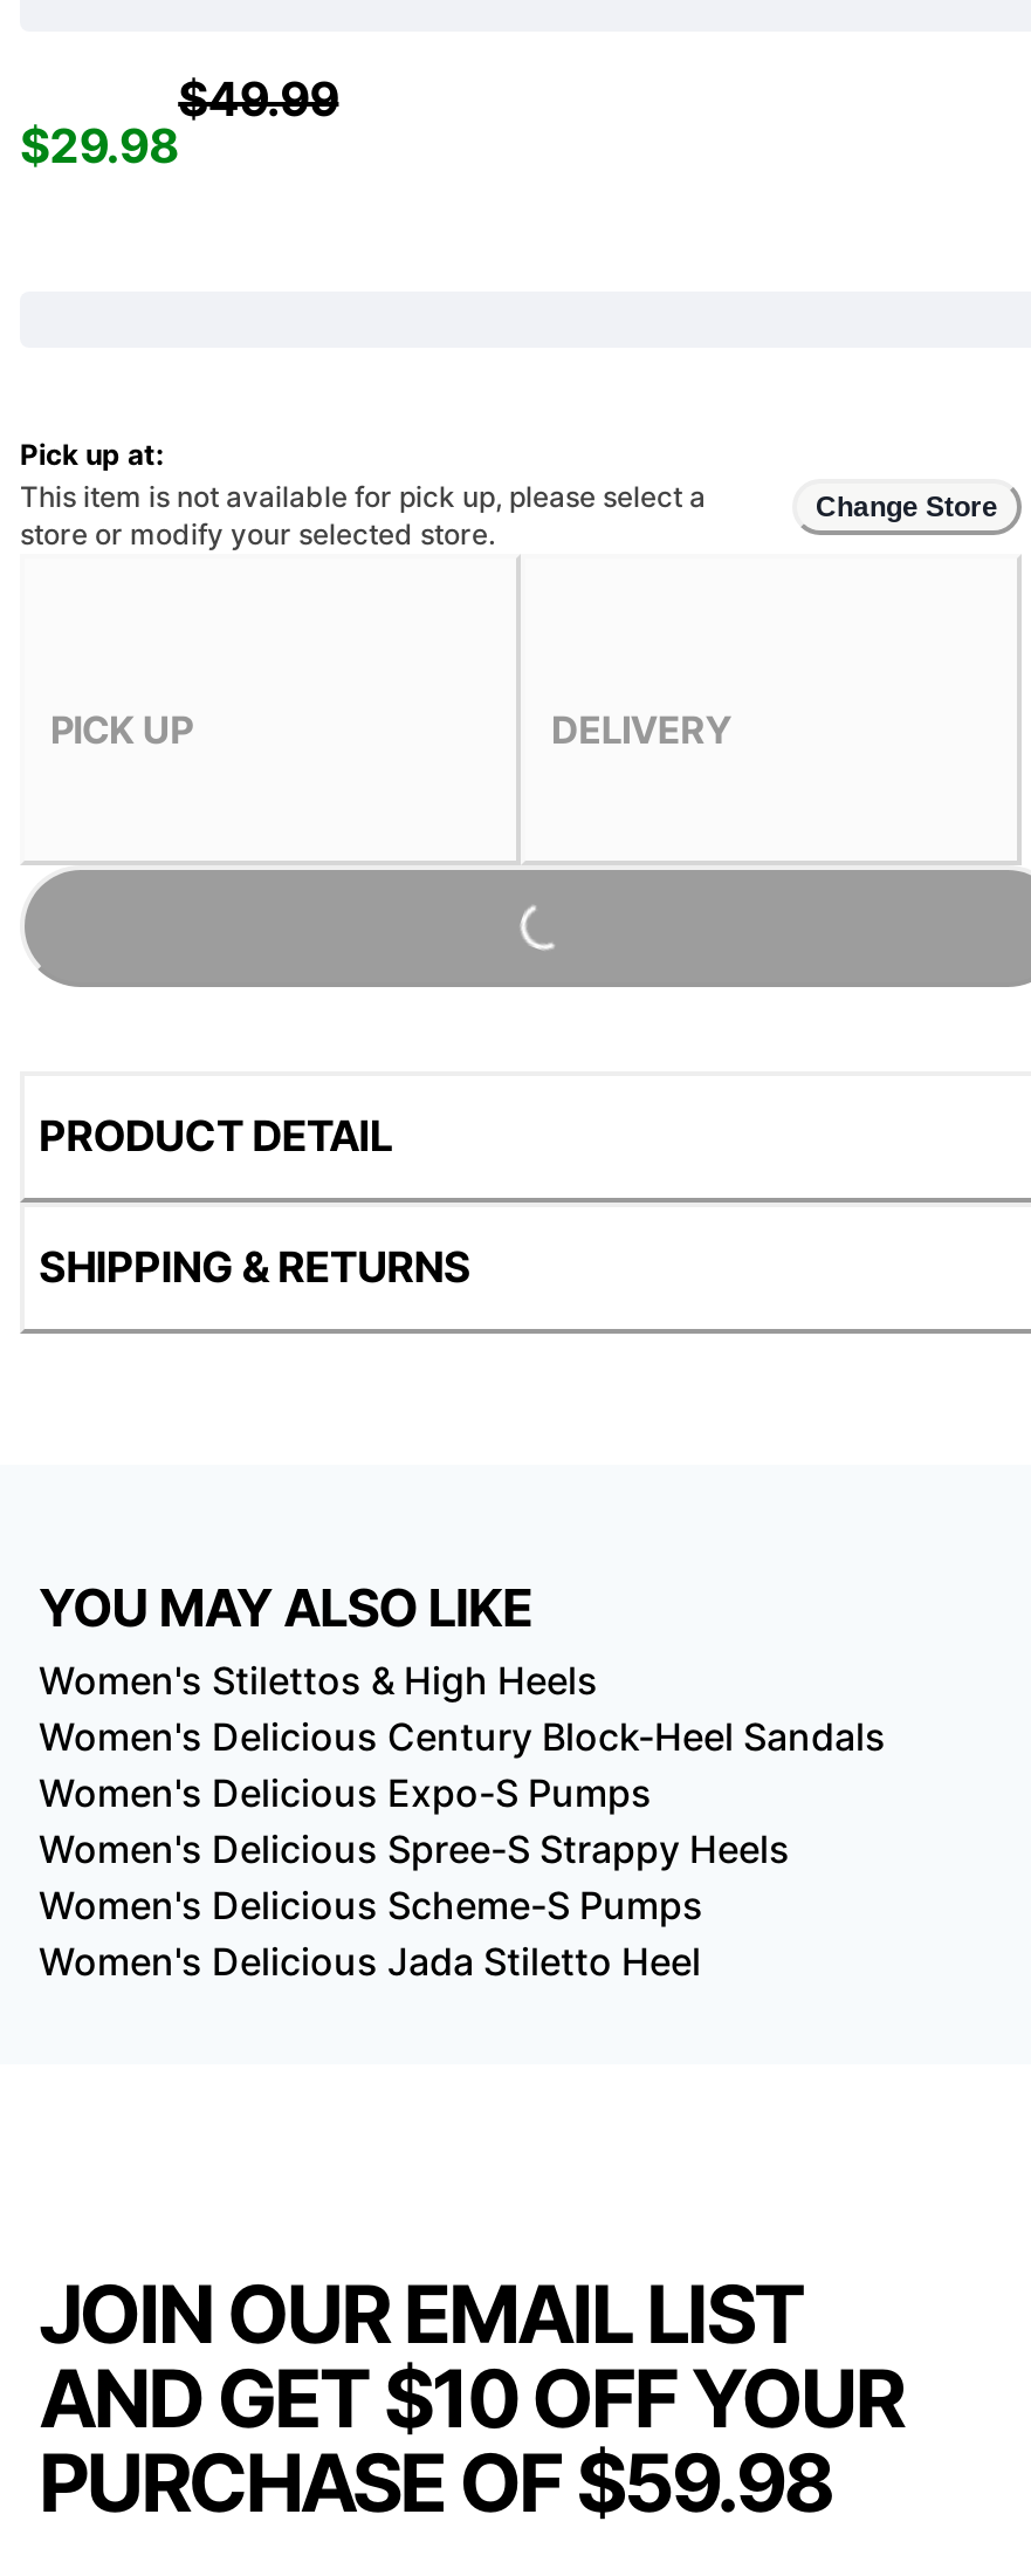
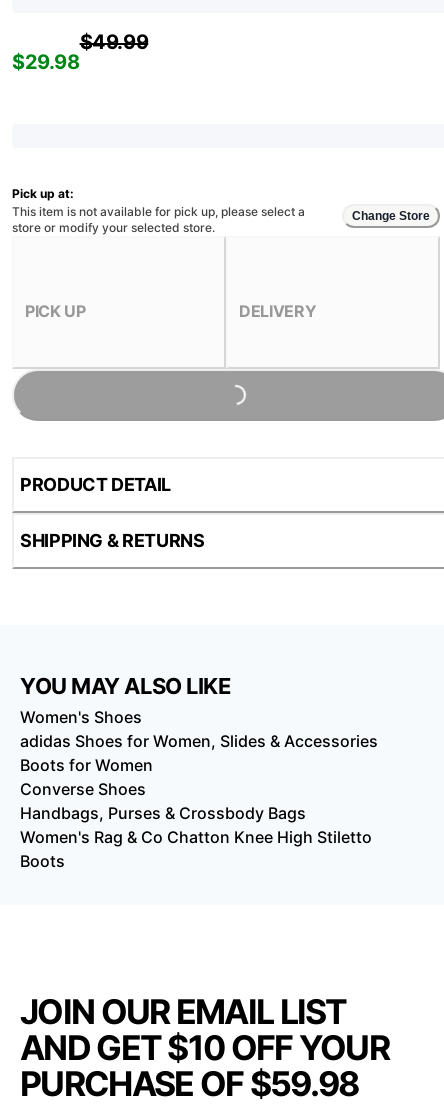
- Women's Stilettos & High Heels
- Women's Delicious Century Block-Heel Sandals
- Women's Delicious Expo-S Pumps
- Women's Delicious Spree-S Strappy Heels
- Women's Delicious Scheme-S Pumps
- Women's Delicious Jada Stiletto Heel
+ Women's Shoes
+ adidas Shoes for Women, Slides & Accessories
+ Boots for Women
+ Converse Shoes
+ Handbags, Purses & Crossbody Bags
+ Women's Rag & Co Chatton Knee High Stiletto
+ Boots
